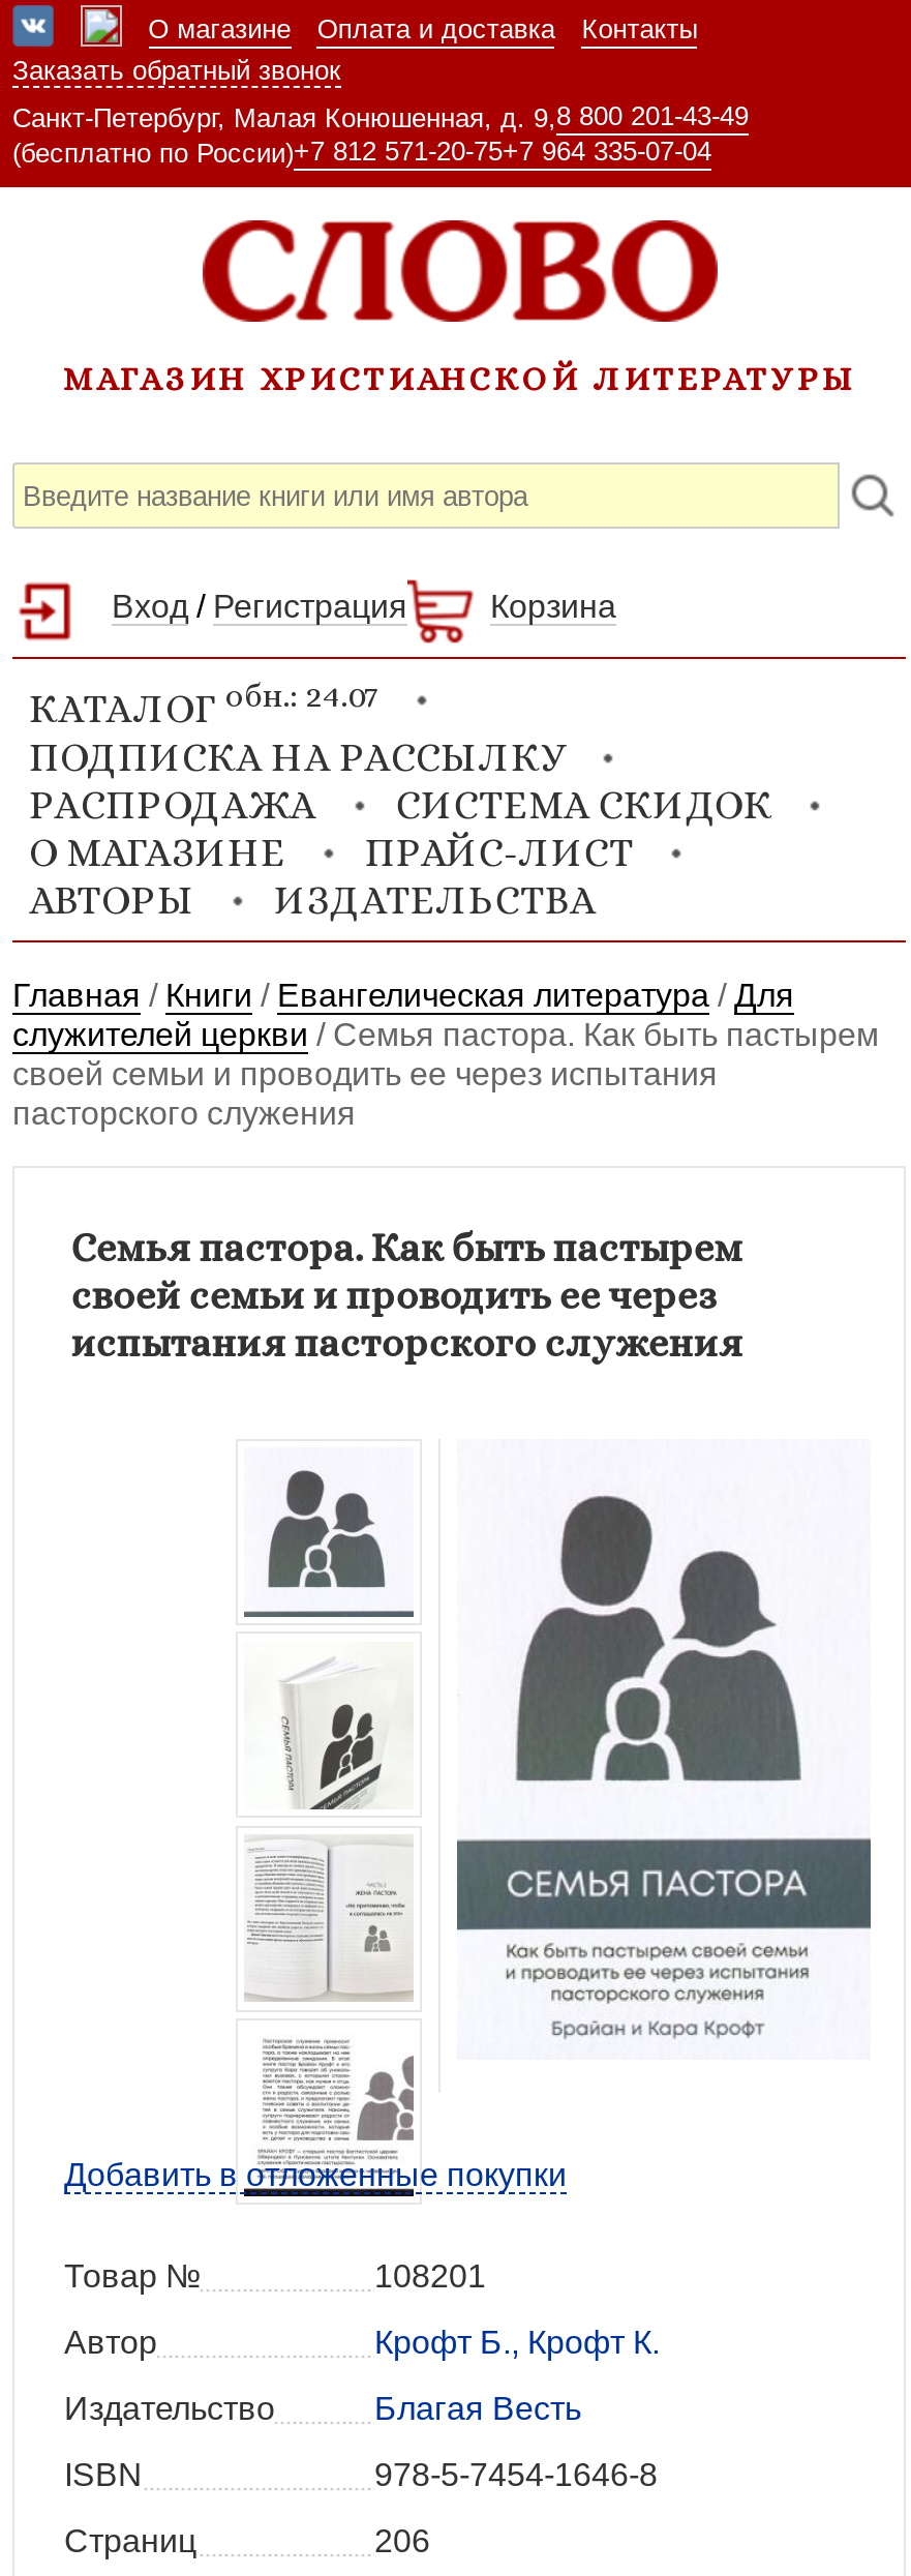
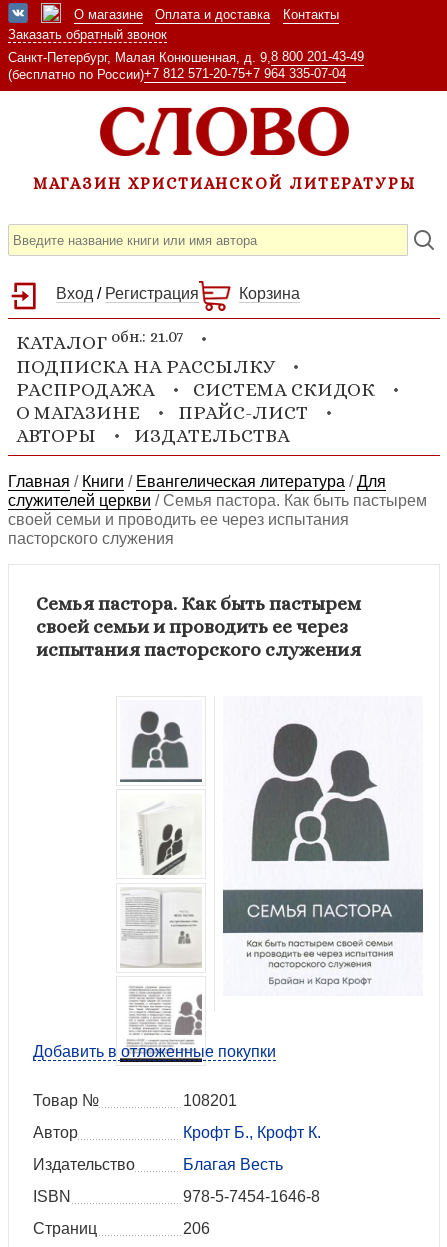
- КАТАЛОГ обн.: 24.07
+ КАТАЛОГ обн.: 21.07
